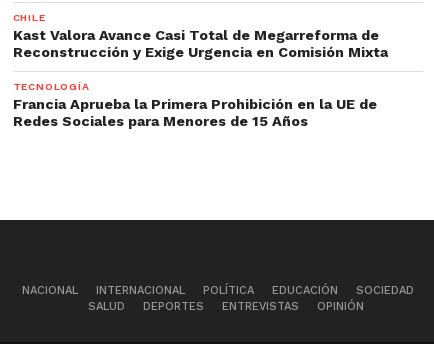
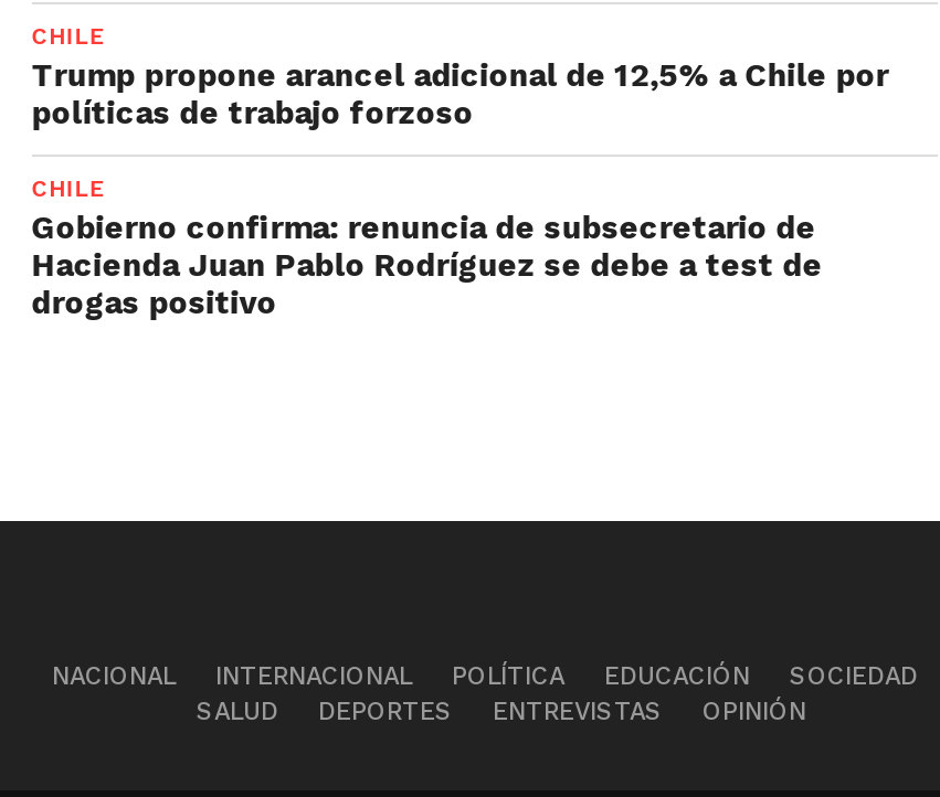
- Kast Valora Avance Casi Total de Megarreforma de
- Reconstrucción y Exige Urgencia en Comisión Mixta
+ Trump propone arancel adicional de 12,5% a Chile por
+ políticas de trabajo forzoso

- TECNOLOGÍA
- Francia Aprueba la Primera Prohibición en la UE de
- Redes Sociales para Menores de 15 Años
+ CHILE
+ Gobierno confirma: renuncia de subsecretario de
+ Hacienda Juan Pablo Rodríguez se debe a test de
+ drogas positivo
